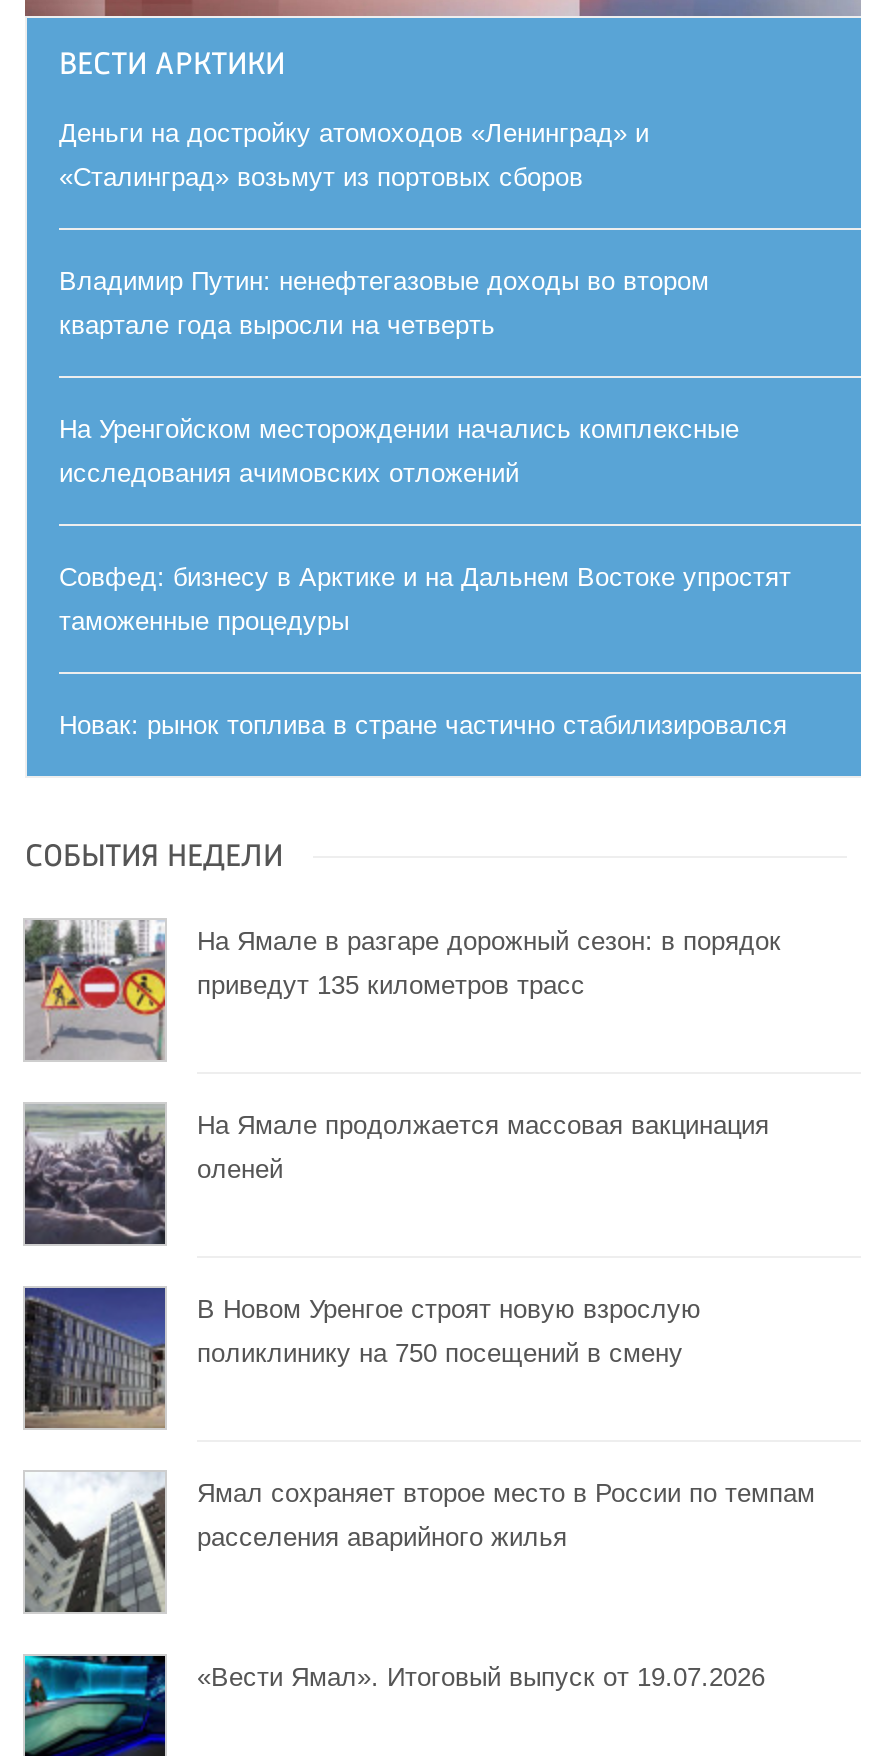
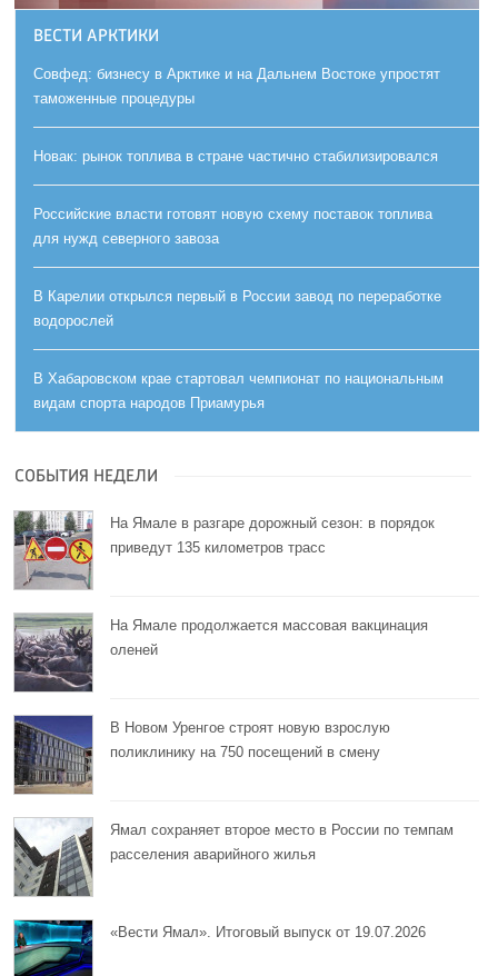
- Деньги на достройку атомоходов «Ленинград» и
- «Сталинград» возьмут из портовых сборов
- Владимир Путин: ненефтегазовые доходы во втором
- квартале года выросли на четверть
- На Уренгойском месторождении начались комплексные
- исследования ачимовских отложений

moved up: Совфед: бизнесу в Арктике и на Дальнем Востоке упростят | таможенные процедуры | Новак: рынок топлива в стране частично стабилизировался

+ Российские власти готовят новую схему поставок топлива
+ для нужд северного завоза
+ В Карелии открылся первый в России завод по переработке
+ водорослей
+ В Хабаровском крае стартовал чемпионат по национальным
+ видам спорта народов Приамурья
